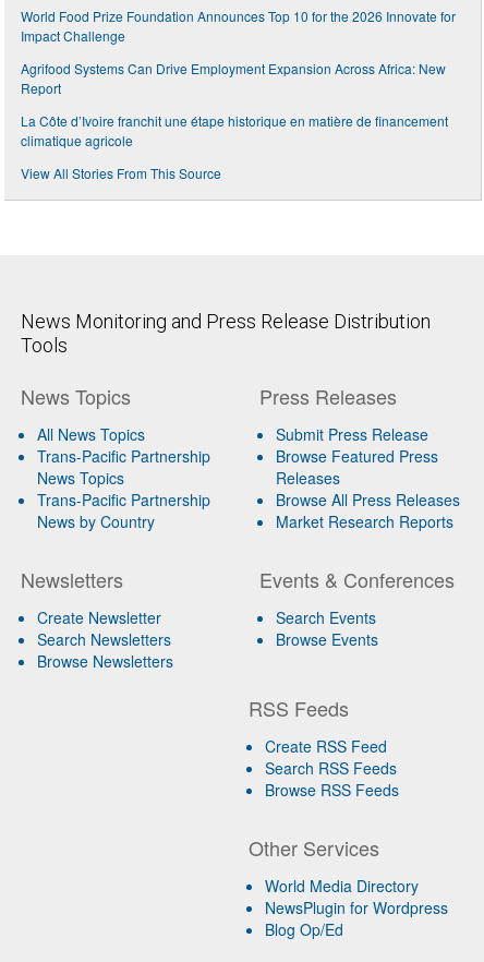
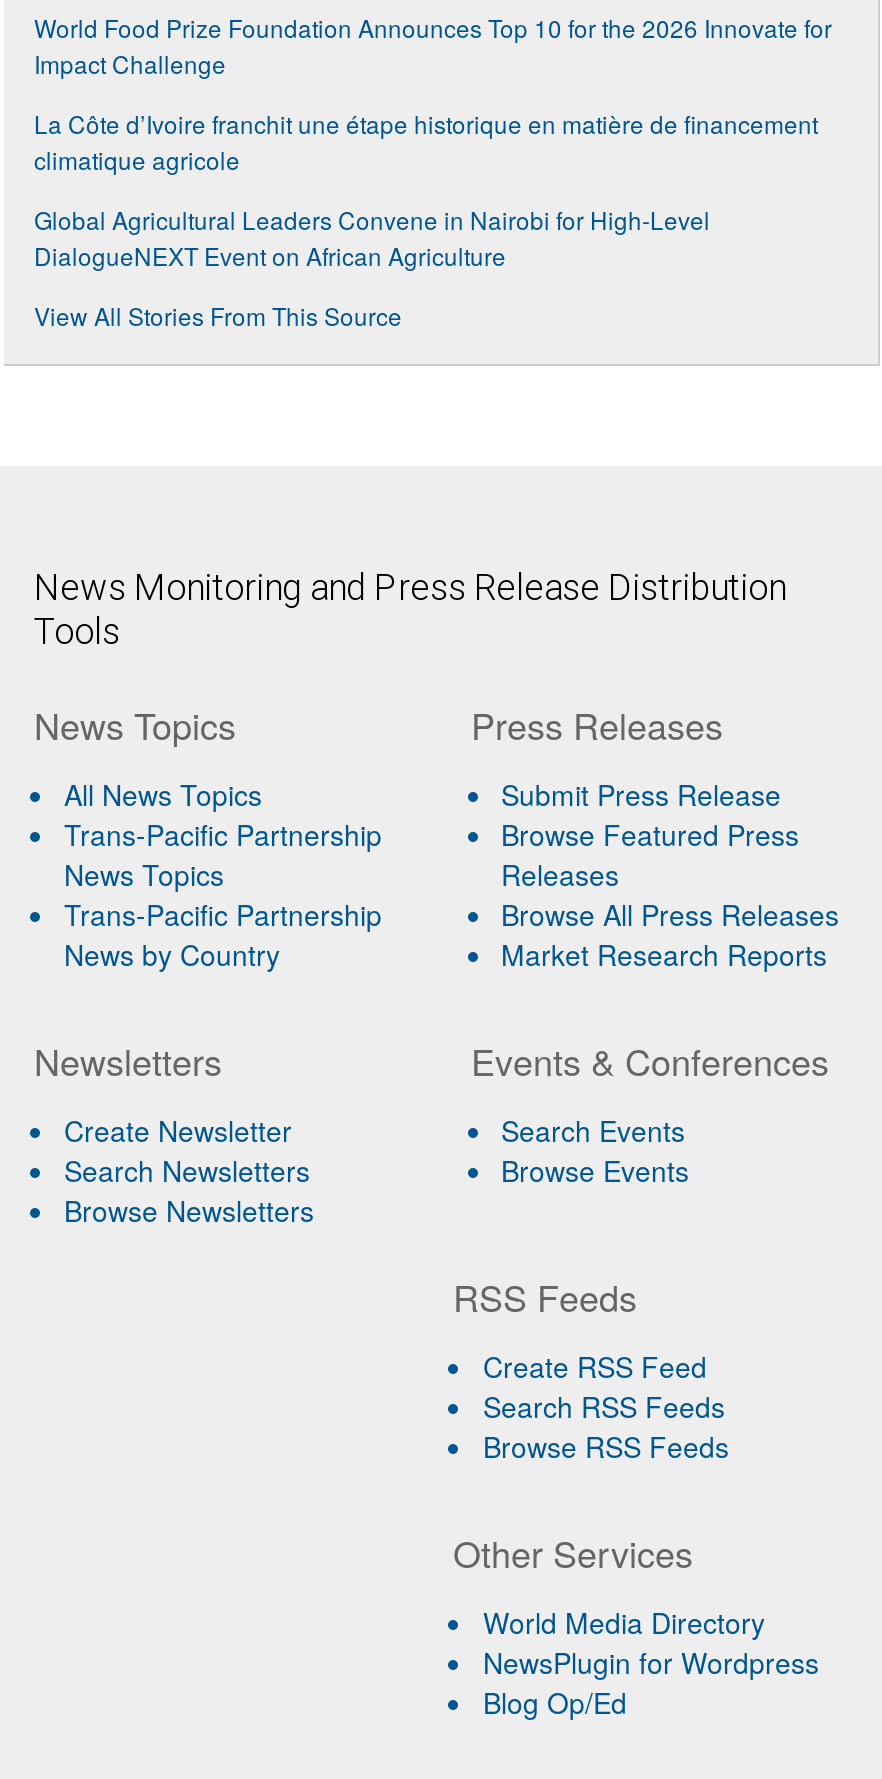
- Agrifood Systems Can Drive Employment Expansion Across Africa: New
- Report

moved up: La Côte d’Ivoire franchit une étape historique en matière de financement | climatique agricole

+ Global Agricultural Leaders Convene in Nairobi for High-Level
+ DialogueNEXT Event on African Agriculture
